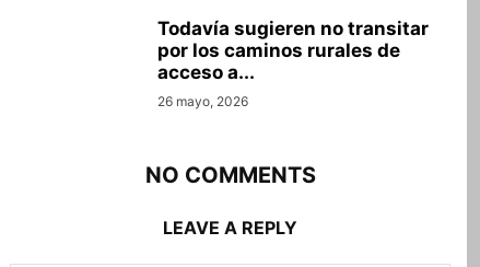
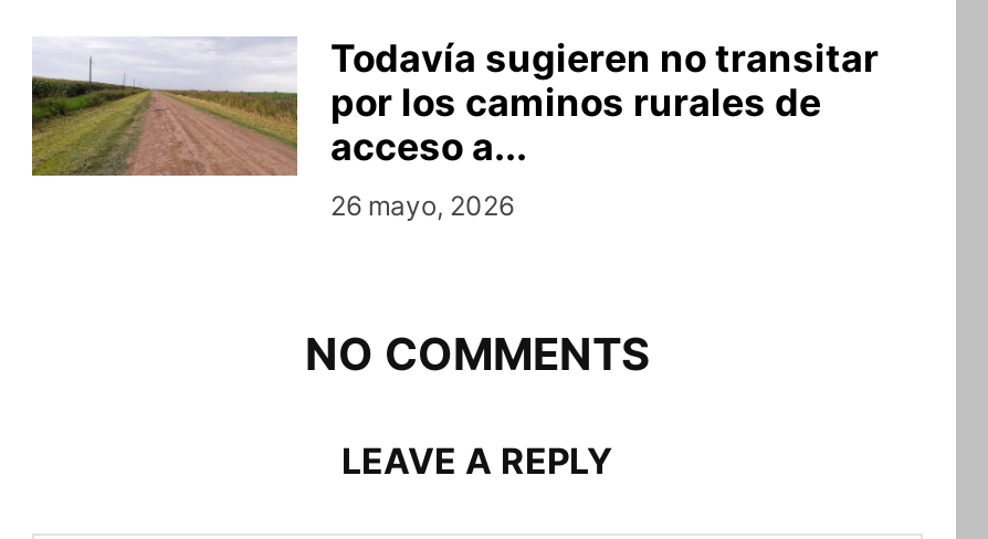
+ [image]
